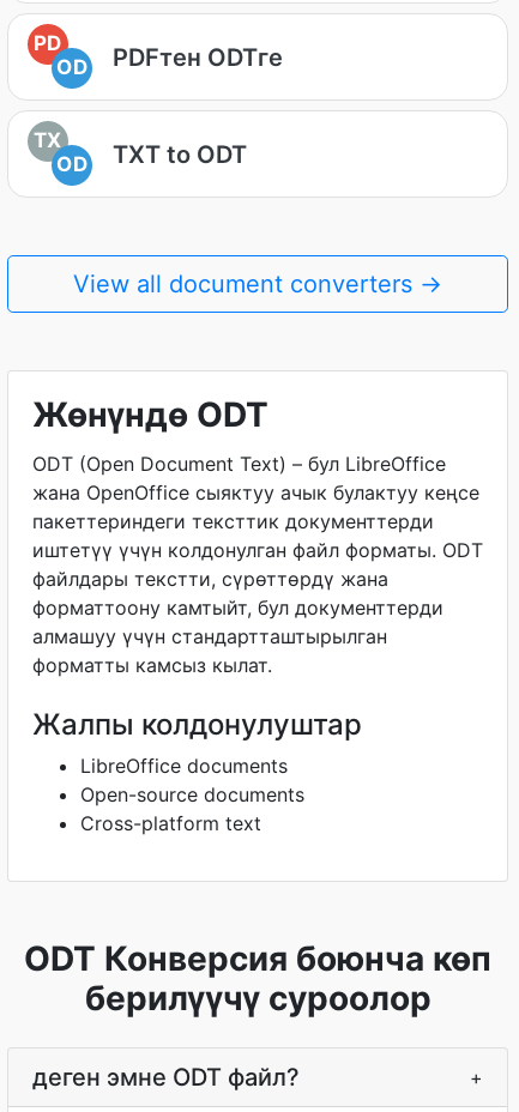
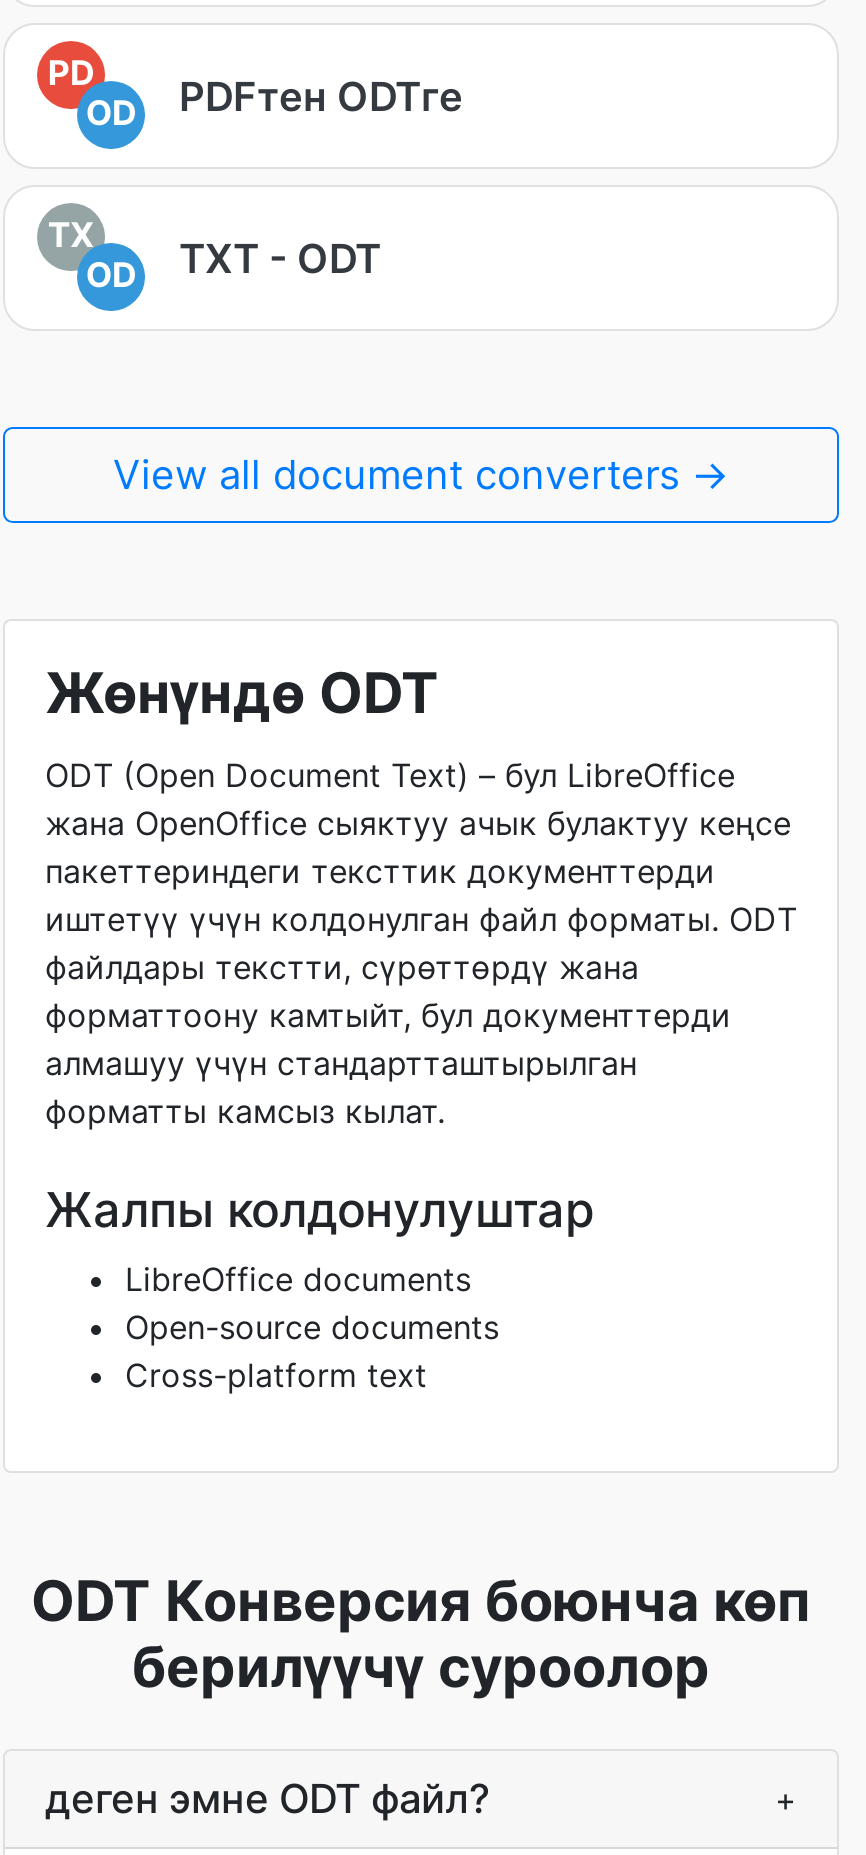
- TXT to ODT
+ TXT - ODT
